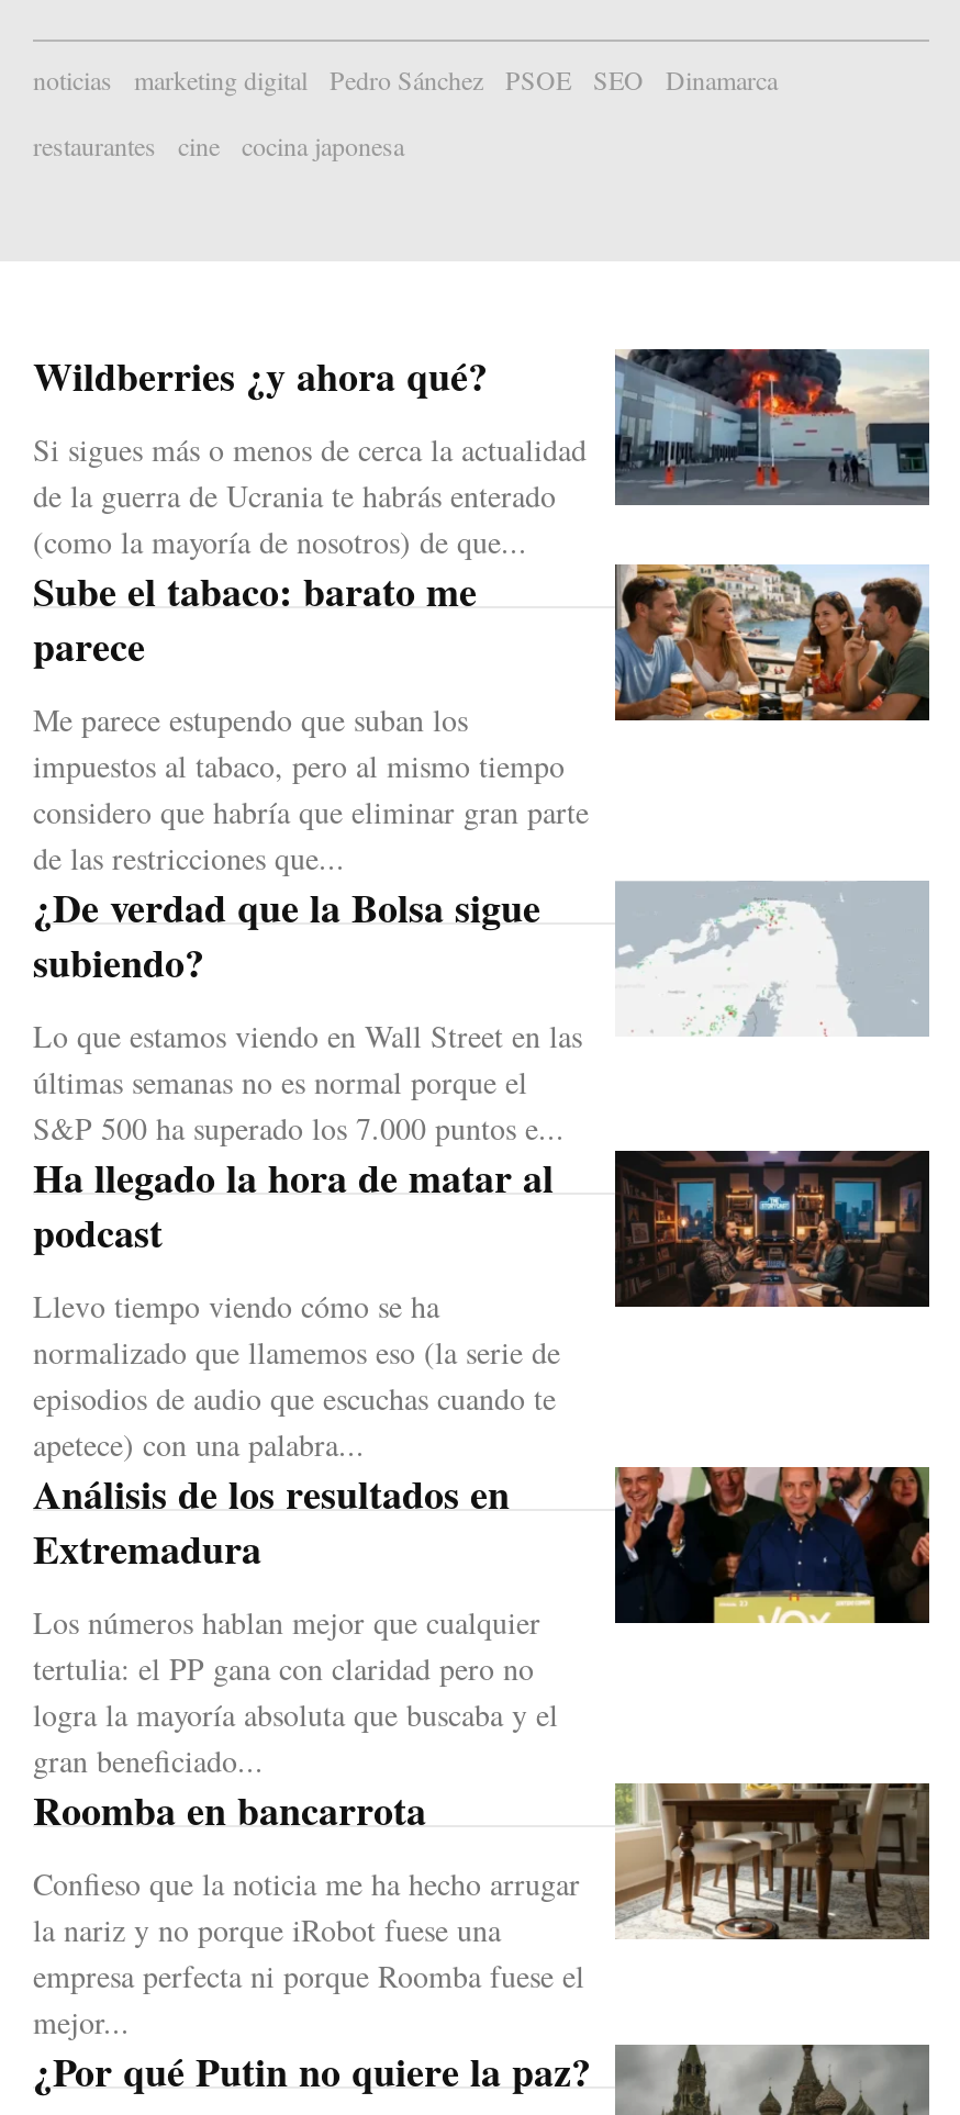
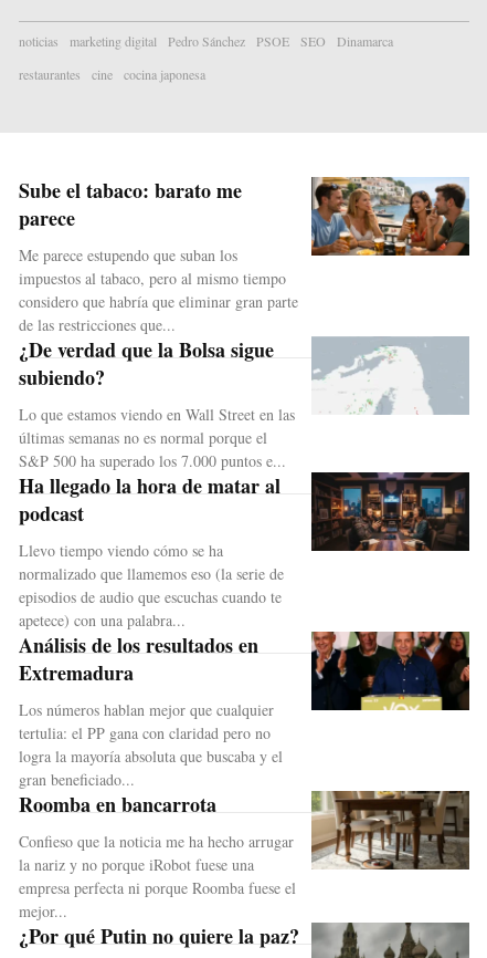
- [image]
- Wildberries ¿y ahora qué?
- Si sigues más o menos de cerca la actualidad
- de la guerra de Ucrania te habrás enterado
- (como la mayoría de nosotros) de que...
